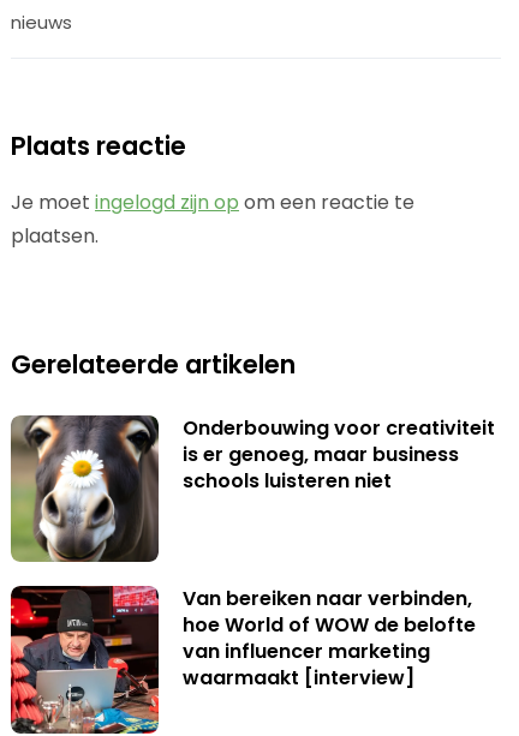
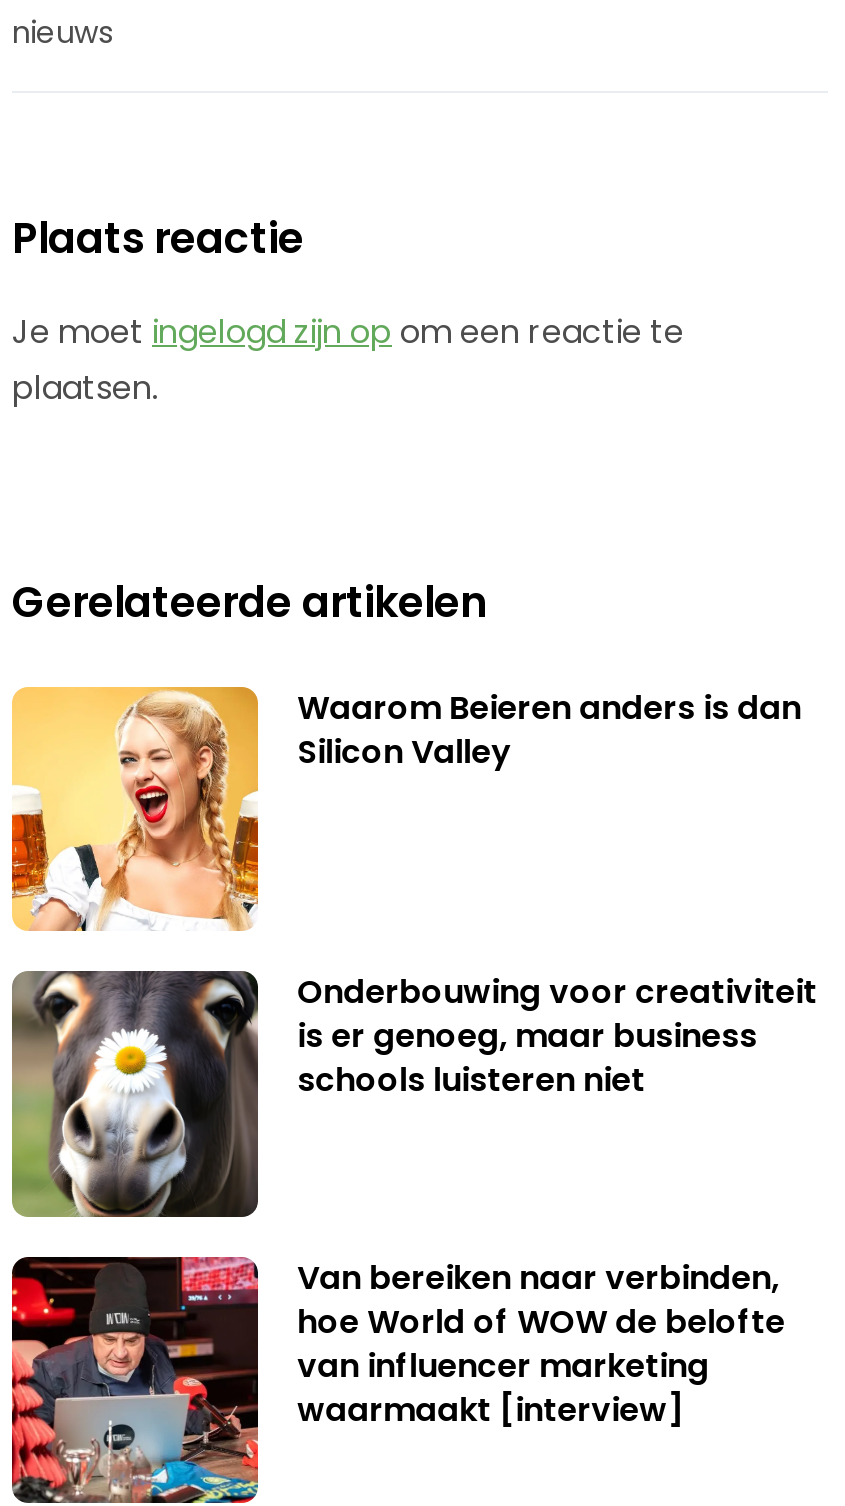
+ [image]
+ Waarom Beieren anders is dan
+ Silicon Valley
